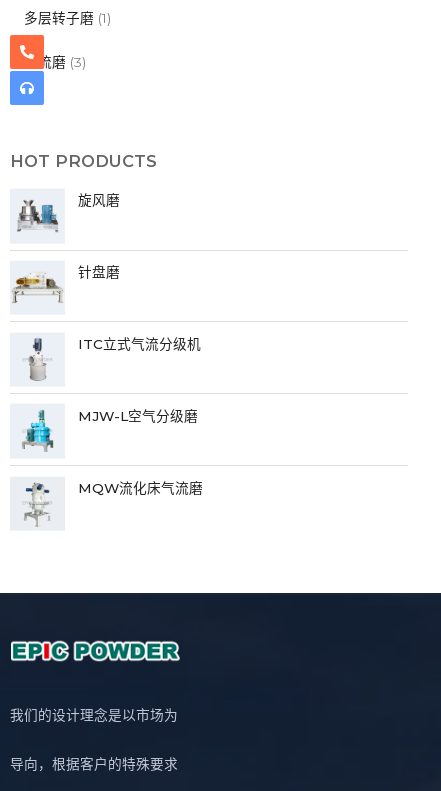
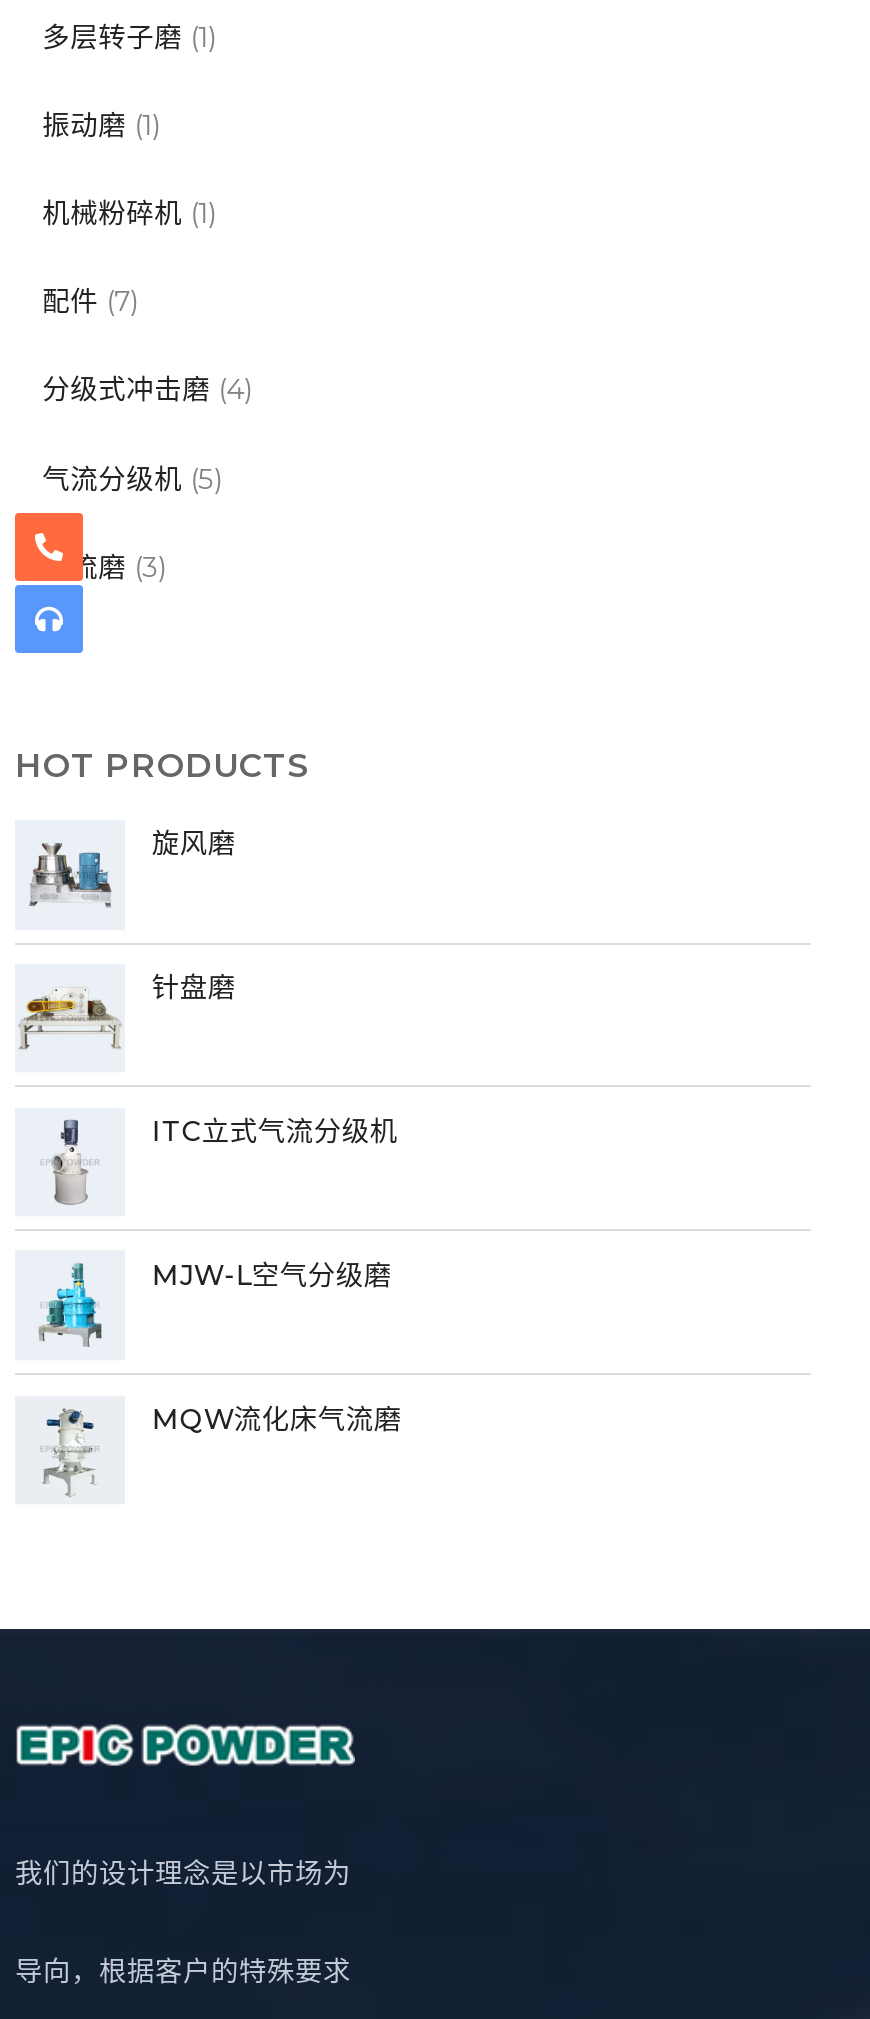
+ 振动磨 (1)
+ 机械粉碎机 (1)
+ 配件 (7)
+ 分级式冲击磨 (4)
+ 气流分级机 (5)
